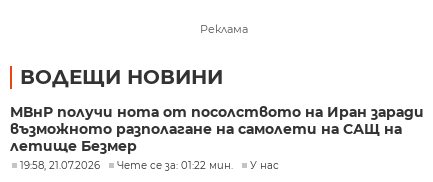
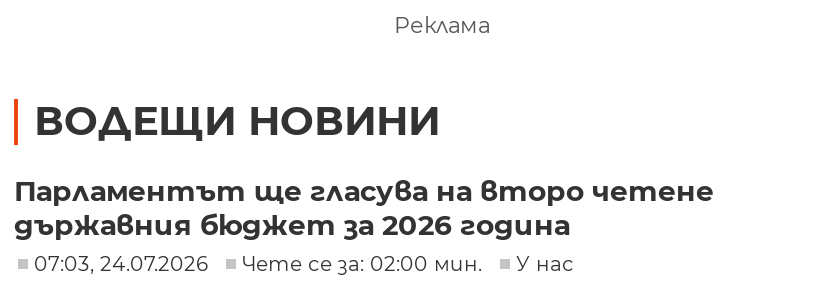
- МВнР получи нота от посолството на Иран заради
- възможното разполагане на самолети на САЩ на
- летище Безмер
- 19:58, 21.07.2026
- Чете се за: 01:22 мин.
+ Парламентът ще гласува на второ четене
+ държавния бюджет за 2026 година
+ 07:03, 24.07.2026
+ Чете се за: 02:00 мин.
